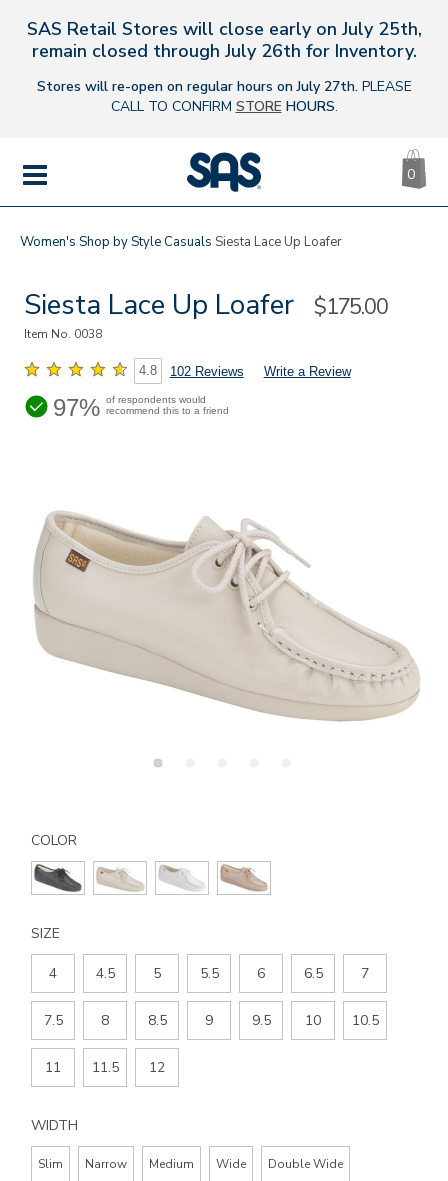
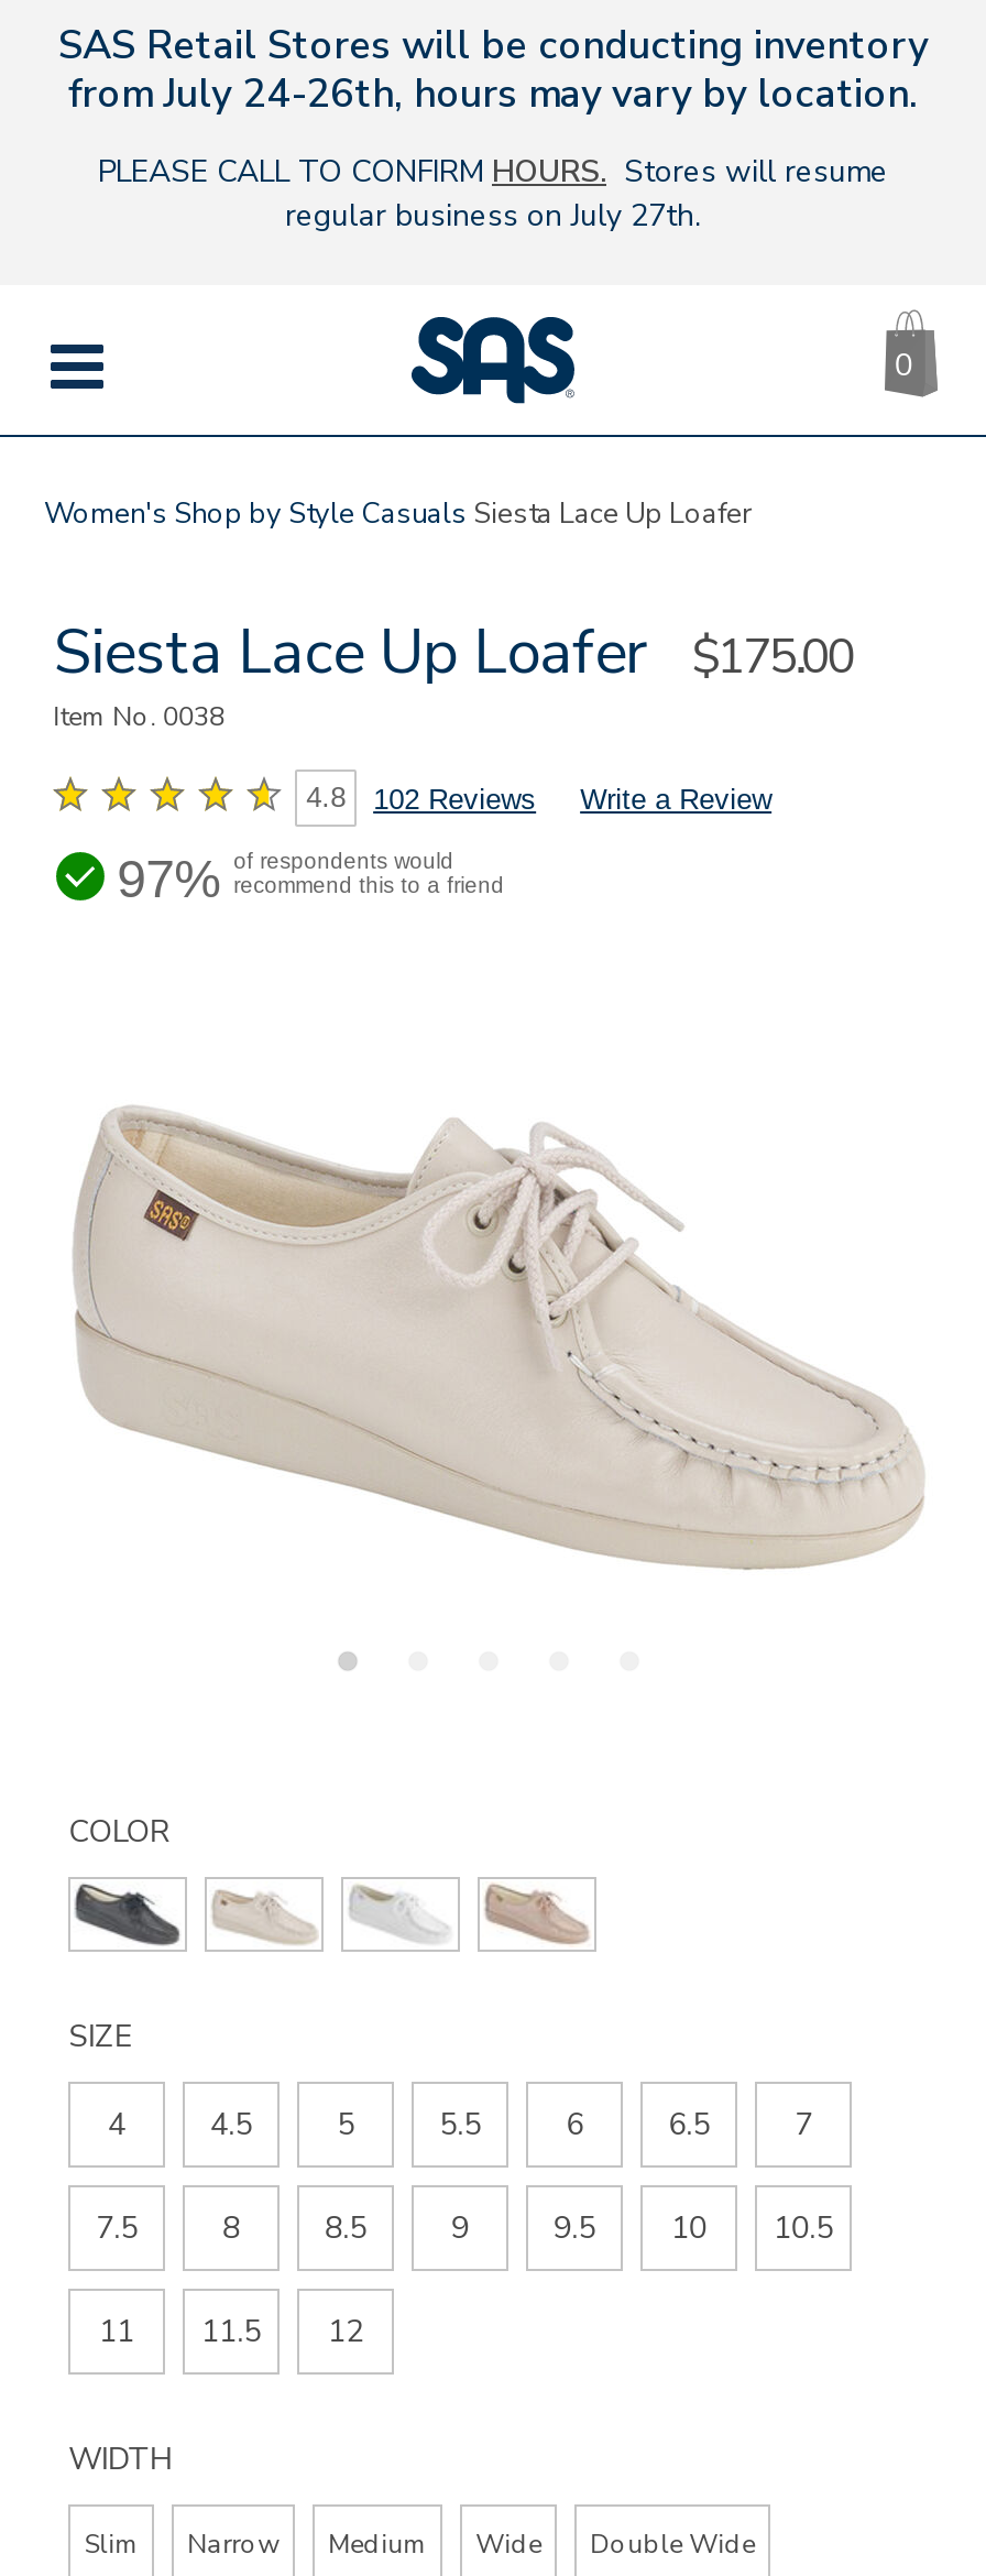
- SAS Retail Stores will close early on July 25th,
- remain closed through July 26th for Inventory.
+ SAS Retail Stores will be conducting inventory
+ from July 24-26th, hours may vary by location.

- Stores will re-open on regular hours on July 27th. PLEASE
- CALL TO CONFIRM STORE HOURS.
+ PLEASE CALL TO CONFIRM HOURS. Stores will resume
+ regular business on July 27th.
